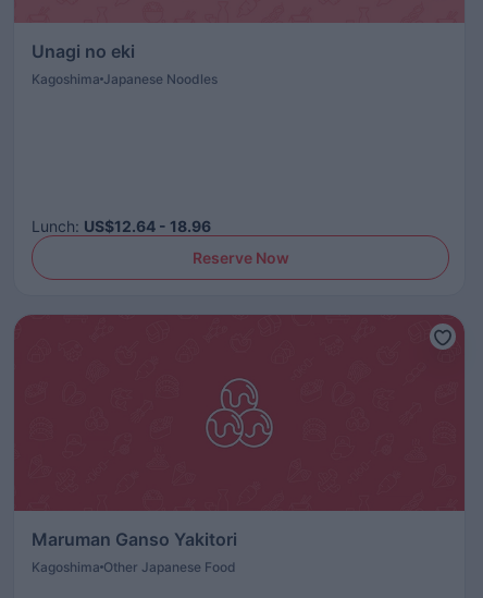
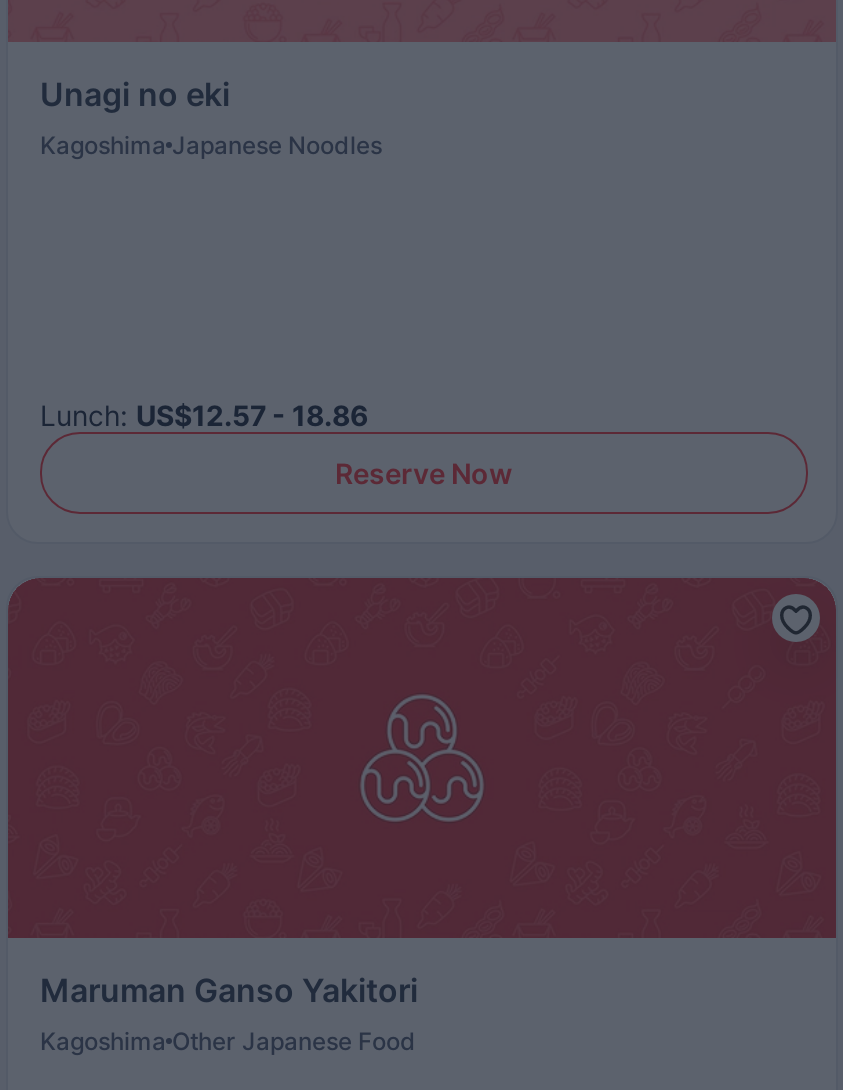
- Lunch: US$12.64 - 18.96
+ Lunch: US$12.57 - 18.86
